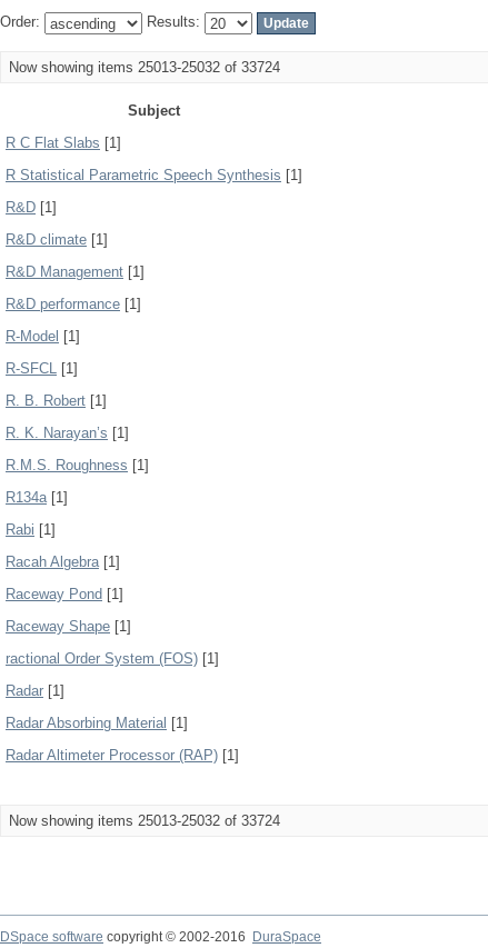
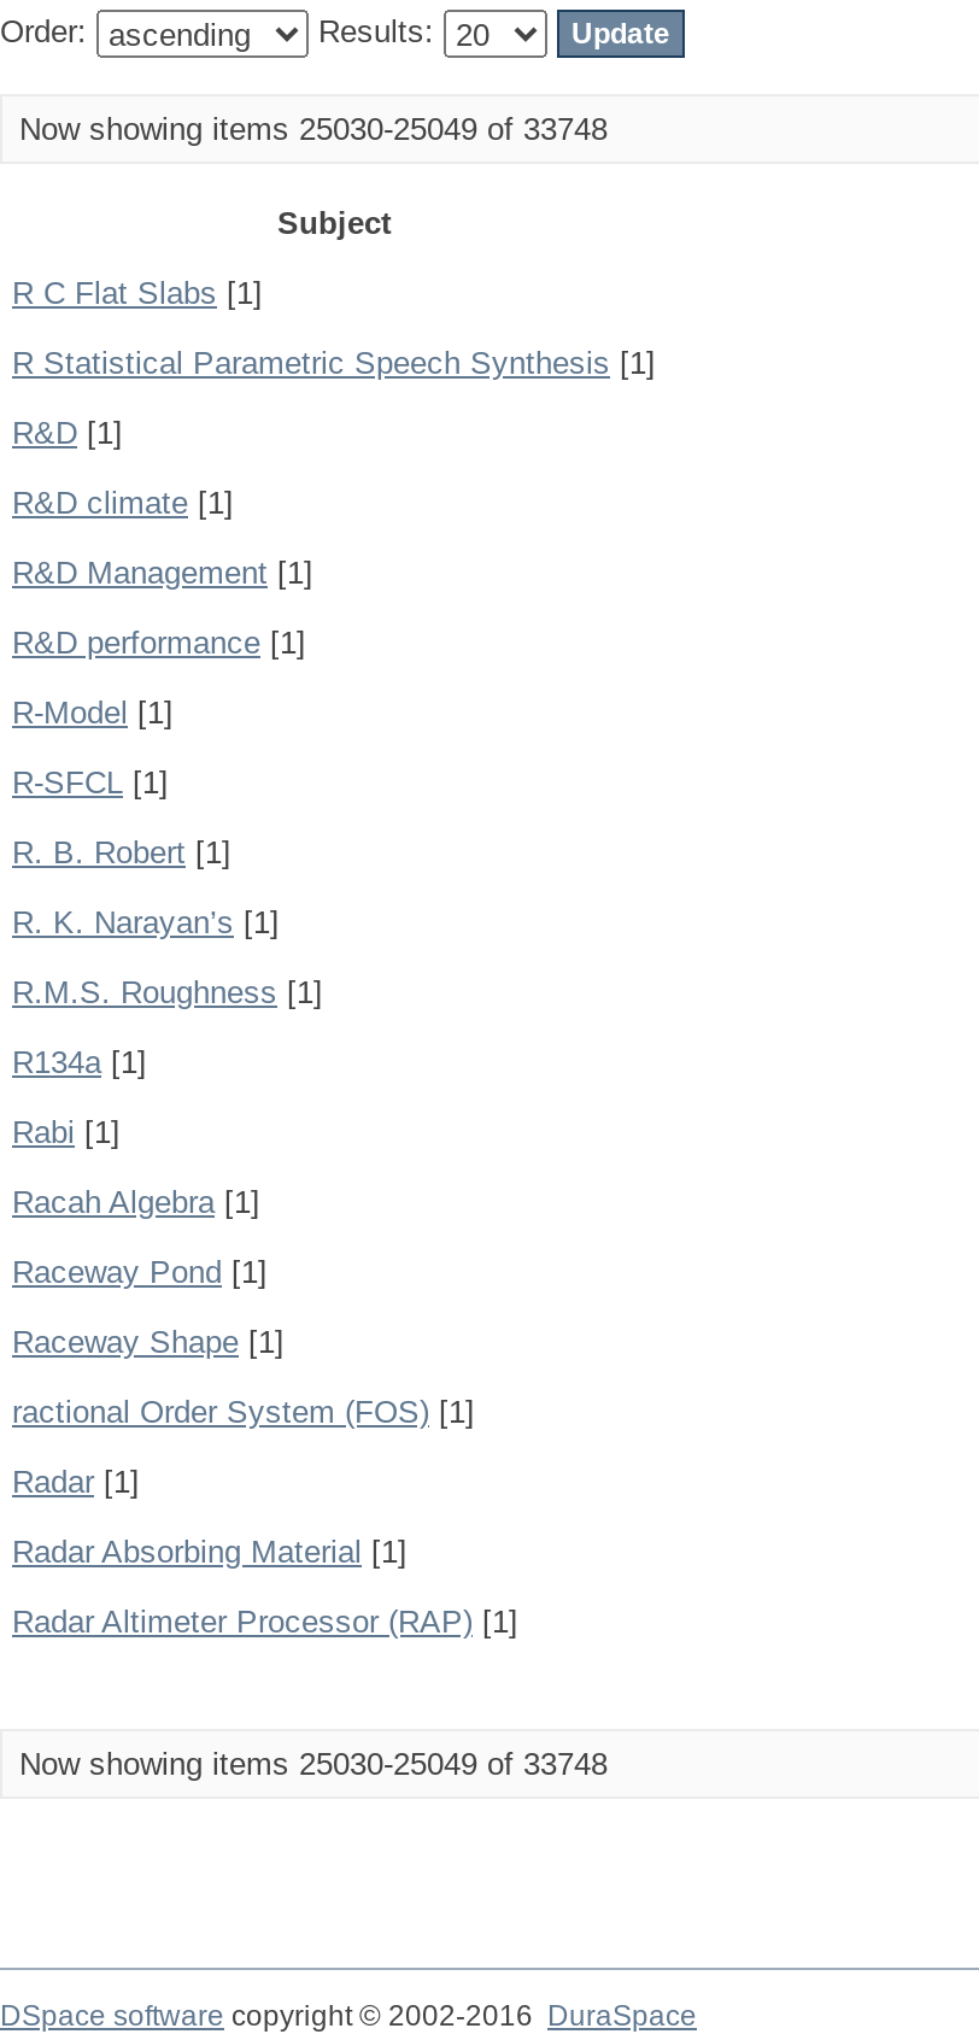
- Now showing items 25013-25032 of 33724
+ Now showing items 25030-25049 of 33748

- Now showing items 25013-25032 of 33724
+ Now showing items 25030-25049 of 33748
